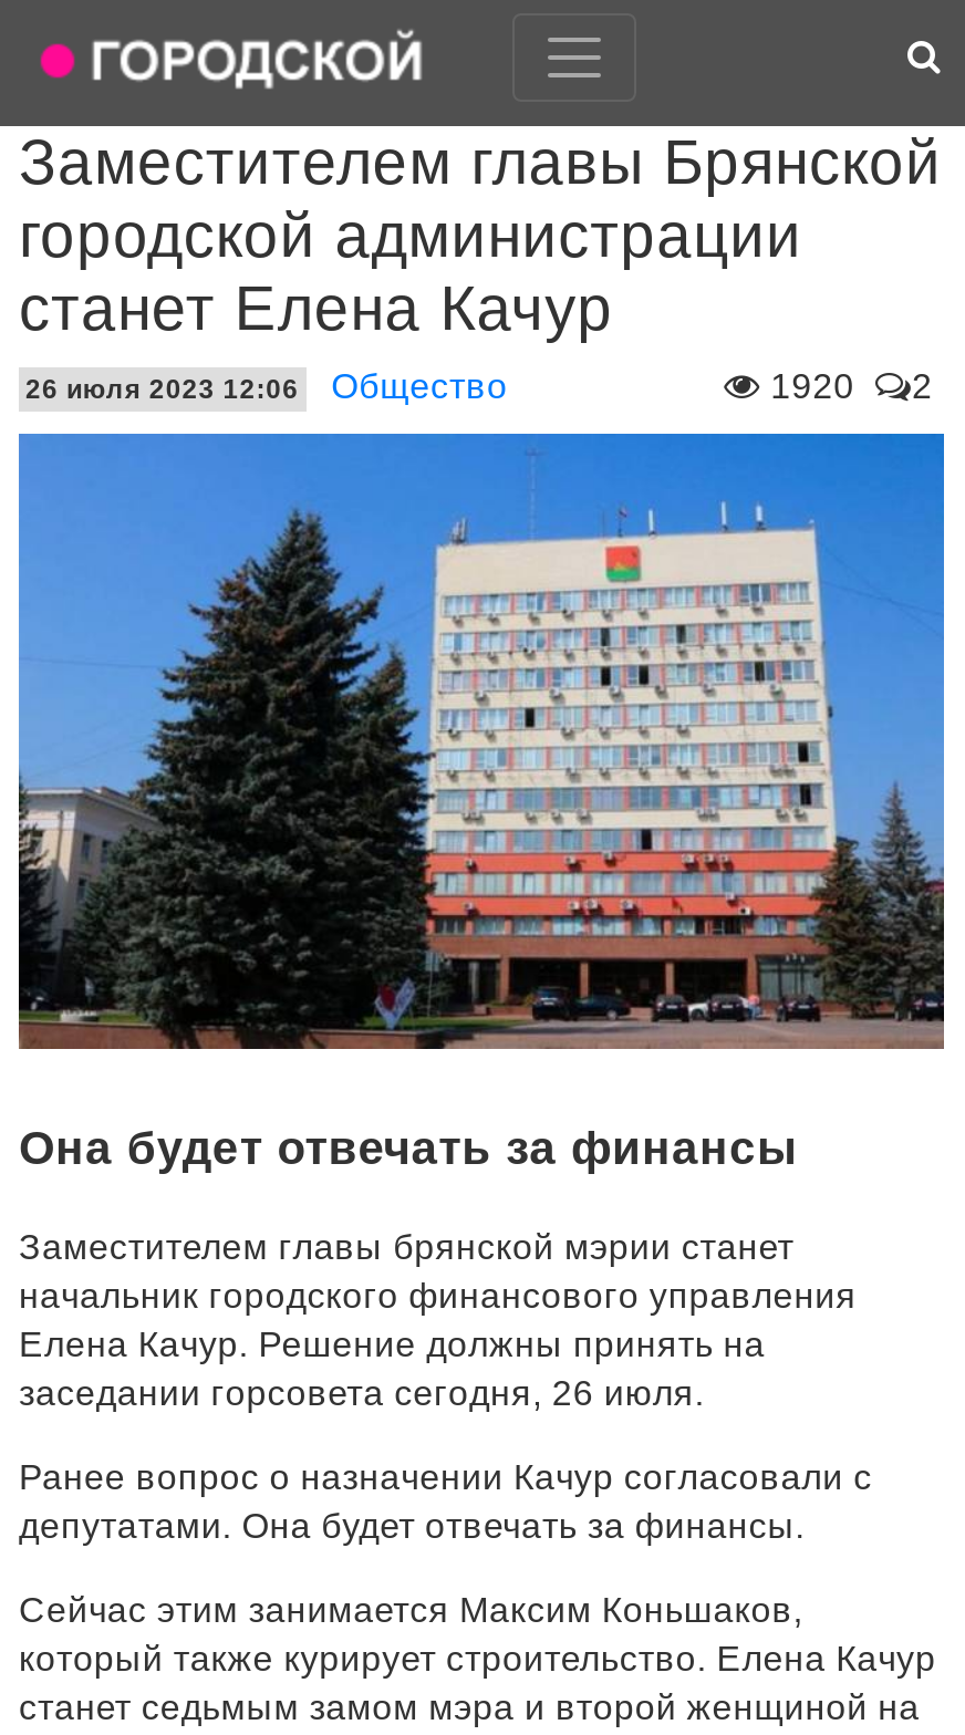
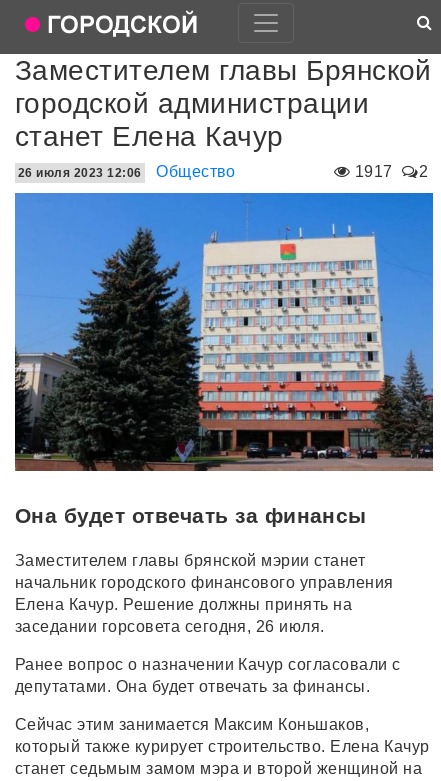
- 1920 2
+ 1917 2
